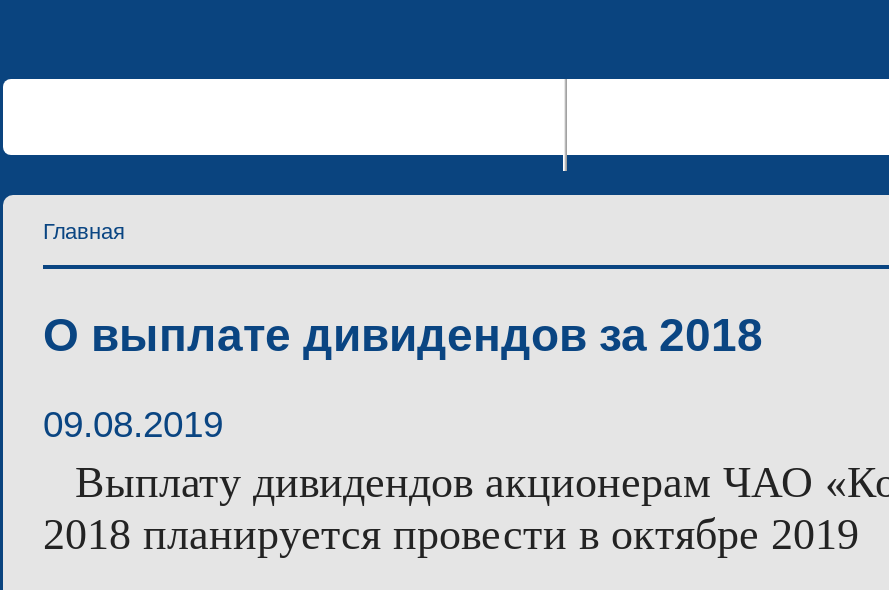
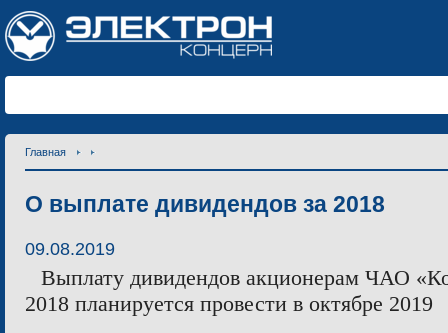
+ [image]

+ [image]
